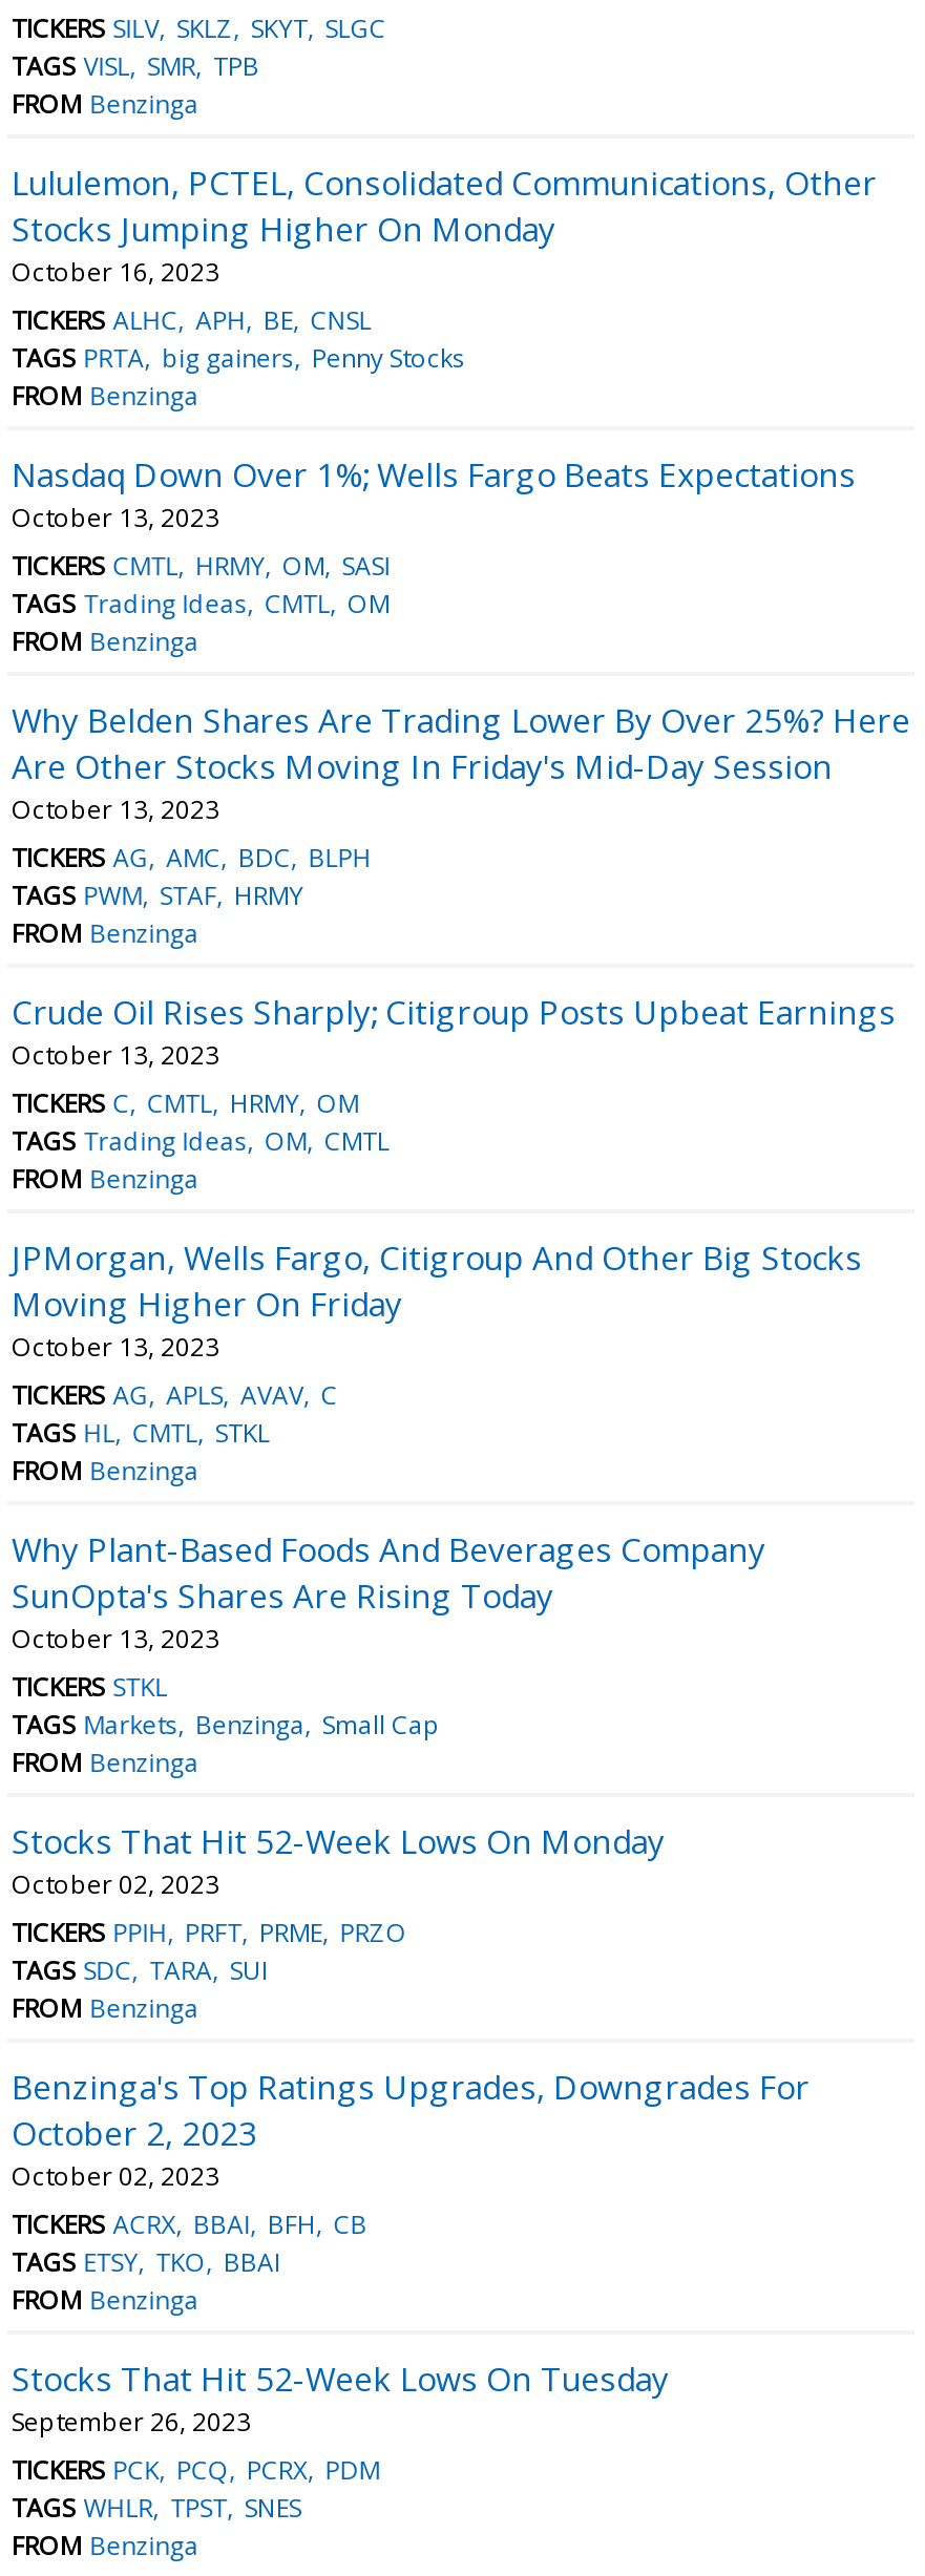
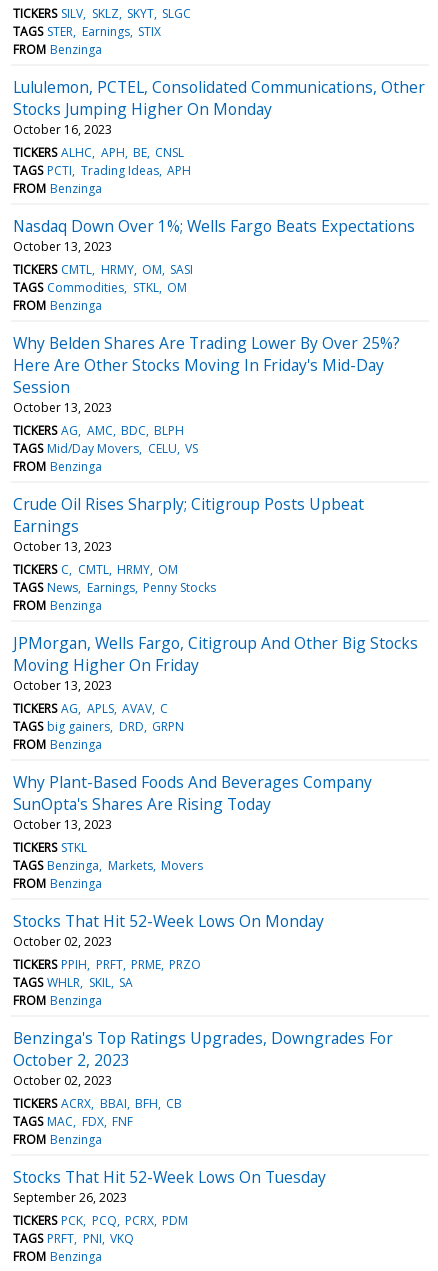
- TAGS VISL SMR TPB
+ TAGS STER Earnings STIX

- TAGS PRTA big gainers Penny Stocks
+ TAGS PCTI Trading Ideas APH

- TAGS Trading Ideas CMTL OM
+ TAGS Commodities STKL OM

- TAGS PWM STAF HRMY
+ TAGS Mid/Day Movers CELU VS

- TAGS Trading Ideas OM CMTL
+ TAGS News Earnings Penny Stocks

- TAGS HL CMTL STKL
+ TAGS big gainers DRD GRPN

- TAGS Markets Benzinga Small Cap
+ TAGS Benzinga Markets Movers

- TAGS SDC TARA SUI
+ TAGS WHLR SKIL SA

- TAGS ETSY TKO BBAI
+ TAGS MAC FDX FNF

- TAGS WHLR TPST SNES
+ TAGS PRFT PNI VKQ
